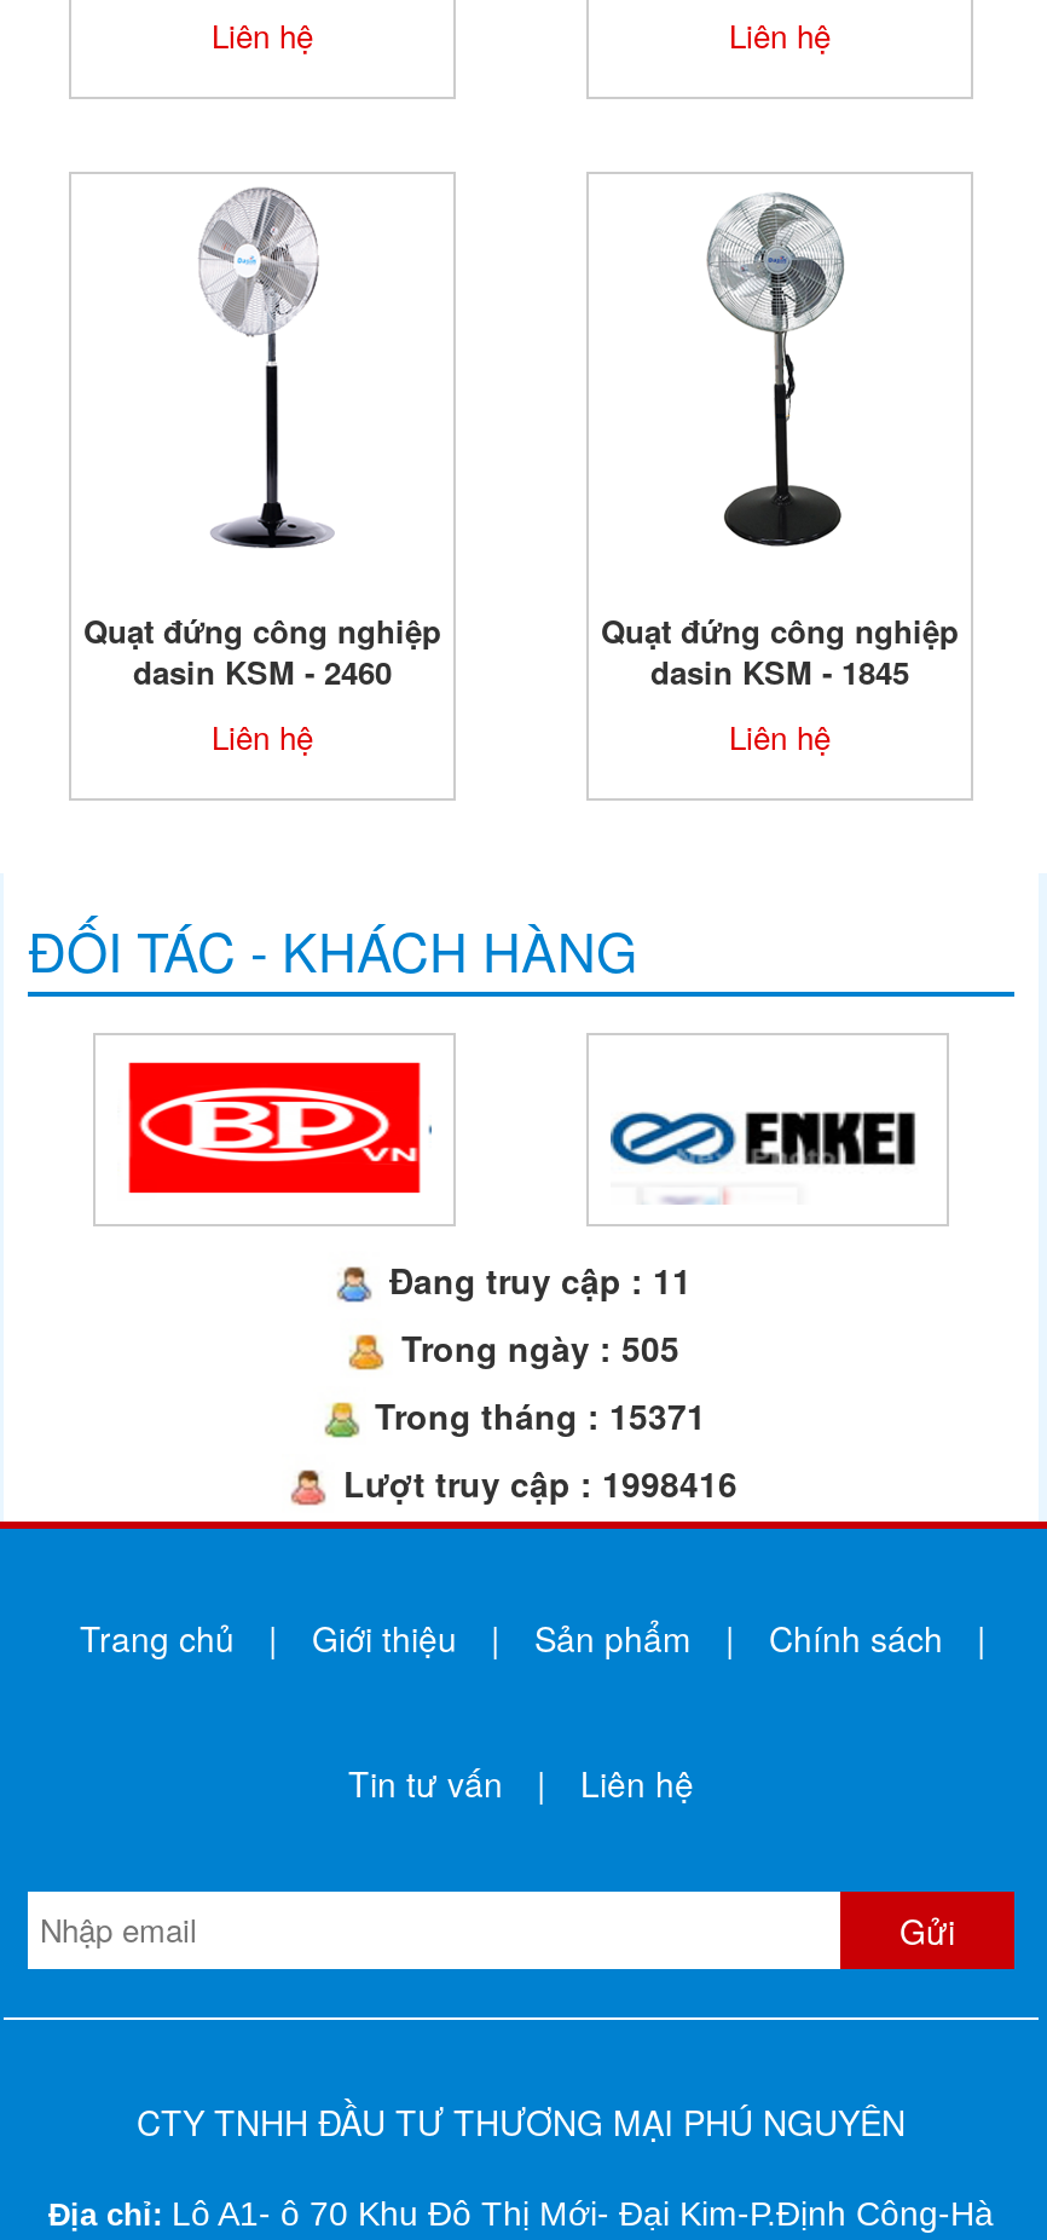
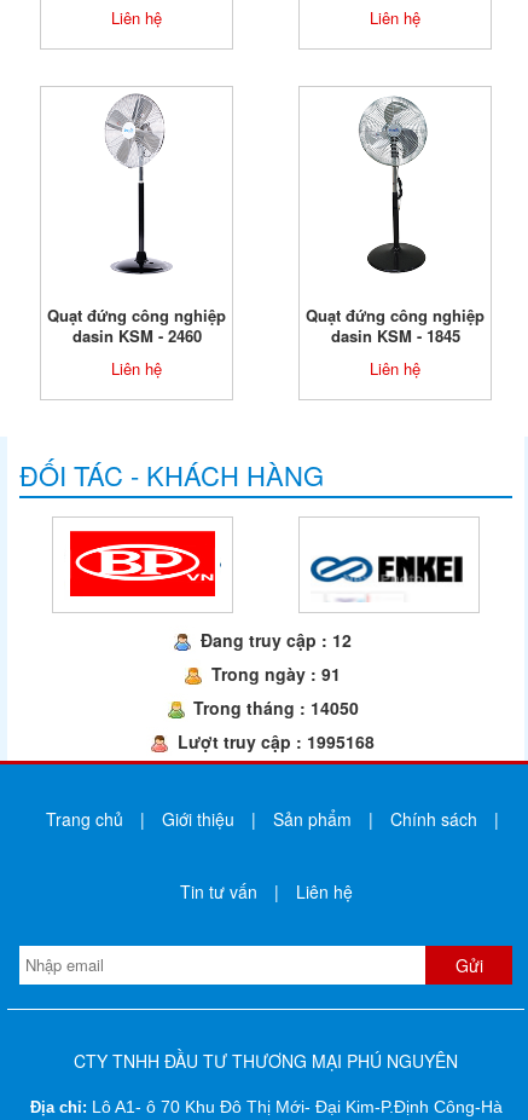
- Đang truy cập : 11
+ Đang truy cập : 12

- Trong ngày : 505
+ Trong ngày : 91

- Trong tháng : 15371
+ Trong tháng : 14050

- Lượt truy cập : 1998416
+ Lượt truy cập : 1995168
